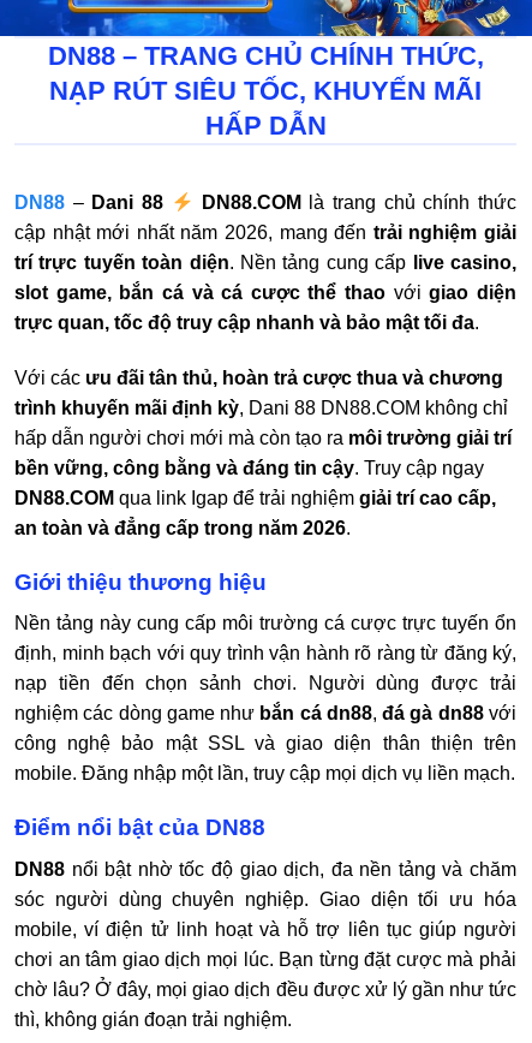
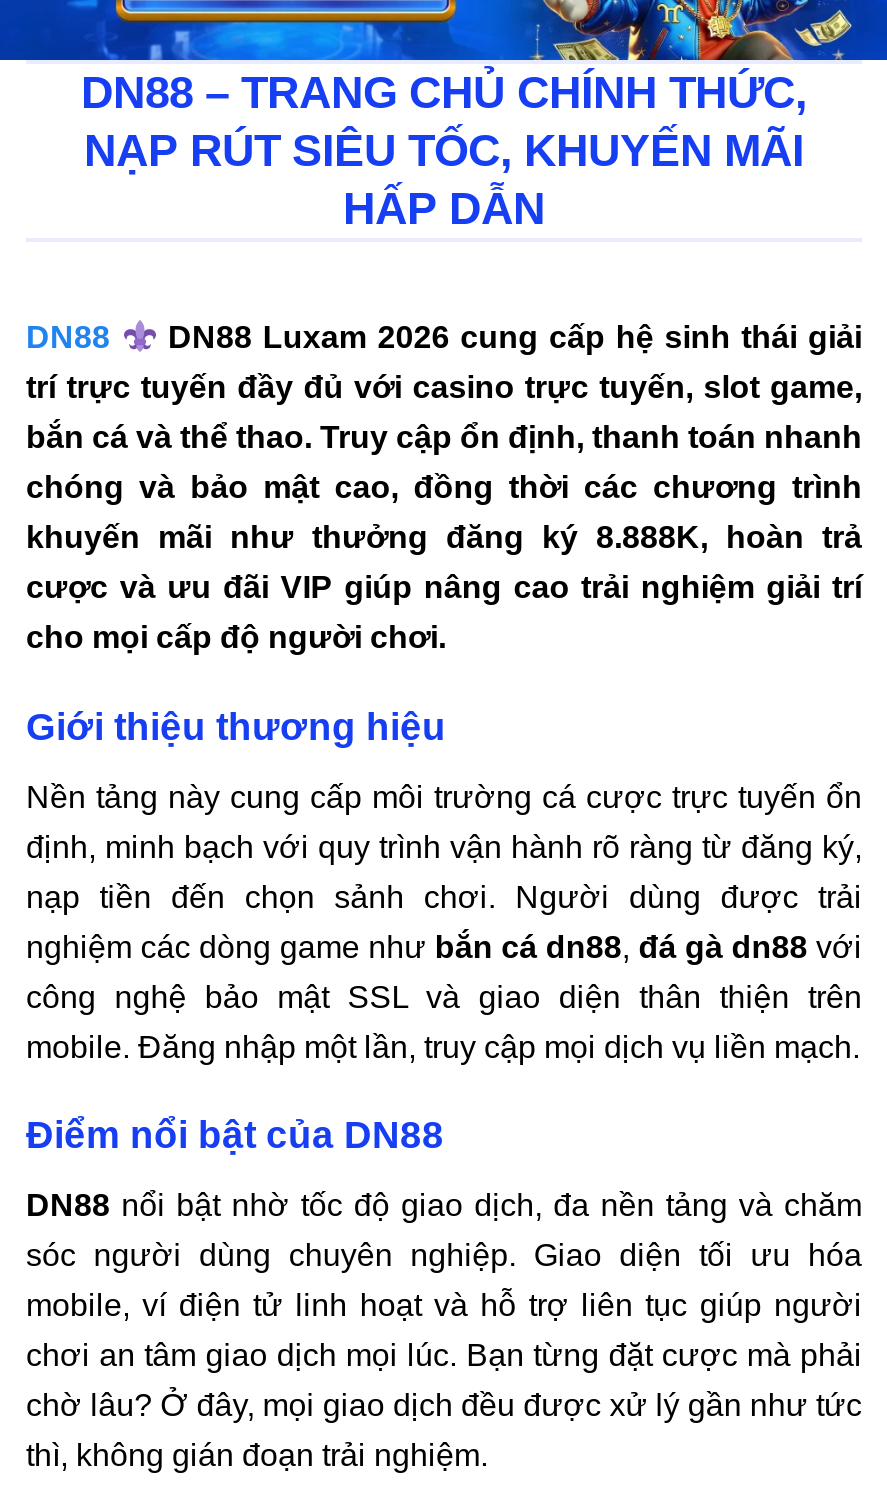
- DN88 – Dani 88
- DN88.COM là trang chủ chính thức
- cập nhật mới nhất năm 2026, mang đến trải nghiệm giải
- trí trực tuyến toàn diện. Nền tảng cung cấp live casino,
- slot game, bắn cá và cá cược thể thao với giao diện
- trực quan, tốc độ truy cập nhanh và bảo mật tối đa.
- Với các ưu đãi tân thủ, hoàn trả cược thua và chương
- trình khuyến mãi định kỳ, Dani 88 DN88.COM không chỉ
- hấp dẫn người chơi mới mà còn tạo ra môi trường giải trí
- bền vững, công bằng và đáng tin cậy. Truy cập ngay
- DN88.COM qua link Igap để trải nghiệm giải trí cao cấp,
- an toàn và đẳng cấp trong năm 2026.
+ DN88
+ DN88 Luxam 2026 cung cấp hệ sinh thái giải
+ trí trực tuyến đầy đủ với casino trực tuyến, slot game,
+ bắn cá và thể thao. Truy cập ổn định, thanh toán nhanh
+ chóng và bảo mật cao, đồng thời các chương trình
+ khuyến mãi như thưởng đăng ký 8.888K, hoàn trả
+ cược và ưu đãi VIP giúp nâng cao trải nghiệm giải trí
+ cho mọi cấp độ người chơi.
